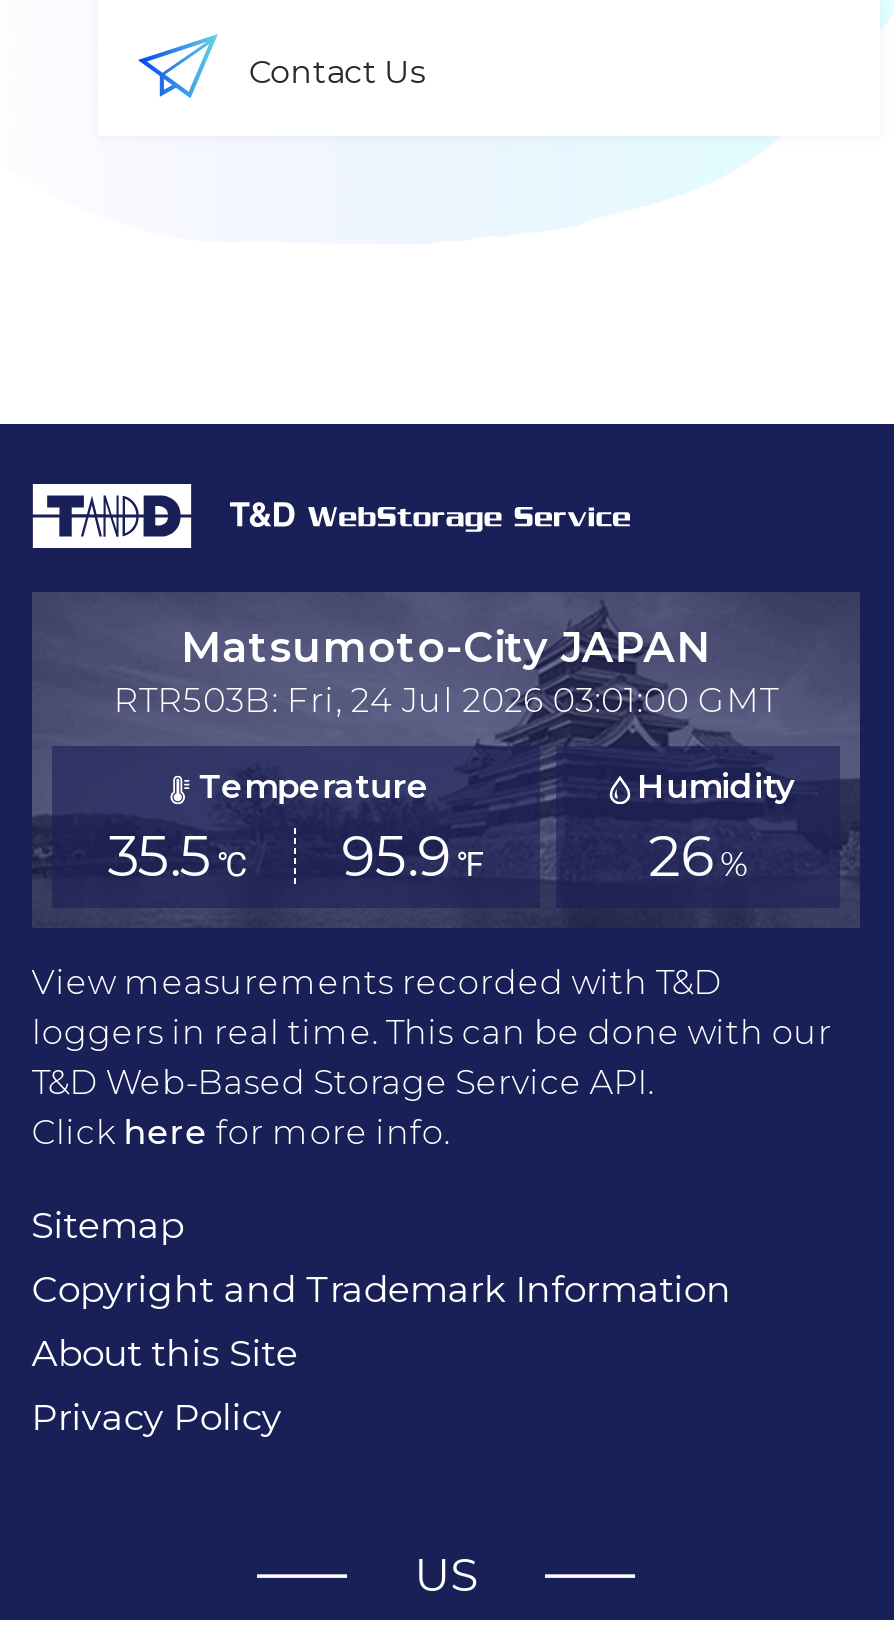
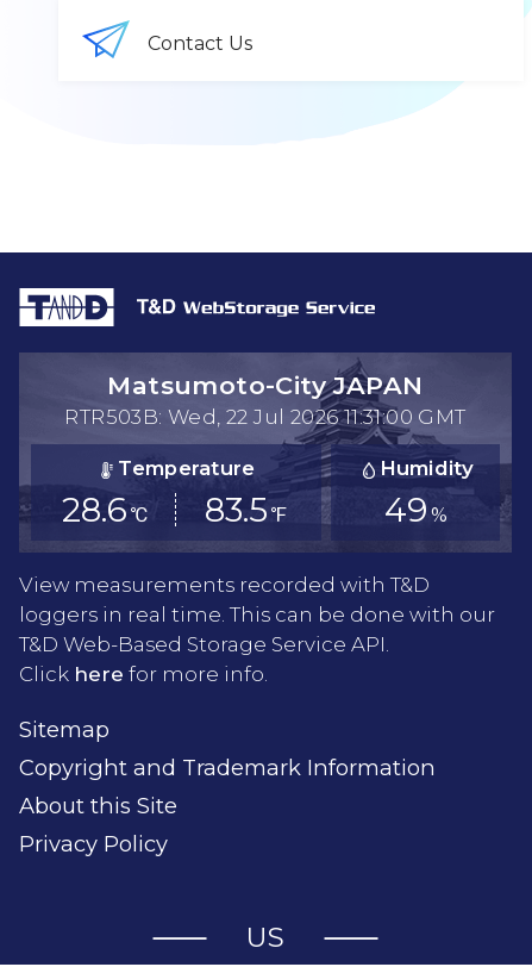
- RTR503B: Fri, 24 Jul 2026 03:01:00 GMT
+ RTR503B: Wed, 22 Jul 2026 11:31:00 GMT

- 35.5 ℃
+ 28.6 ℃

- 95.9 ℉
+ 83.5 ℉

- 26 %
+ 49 %
